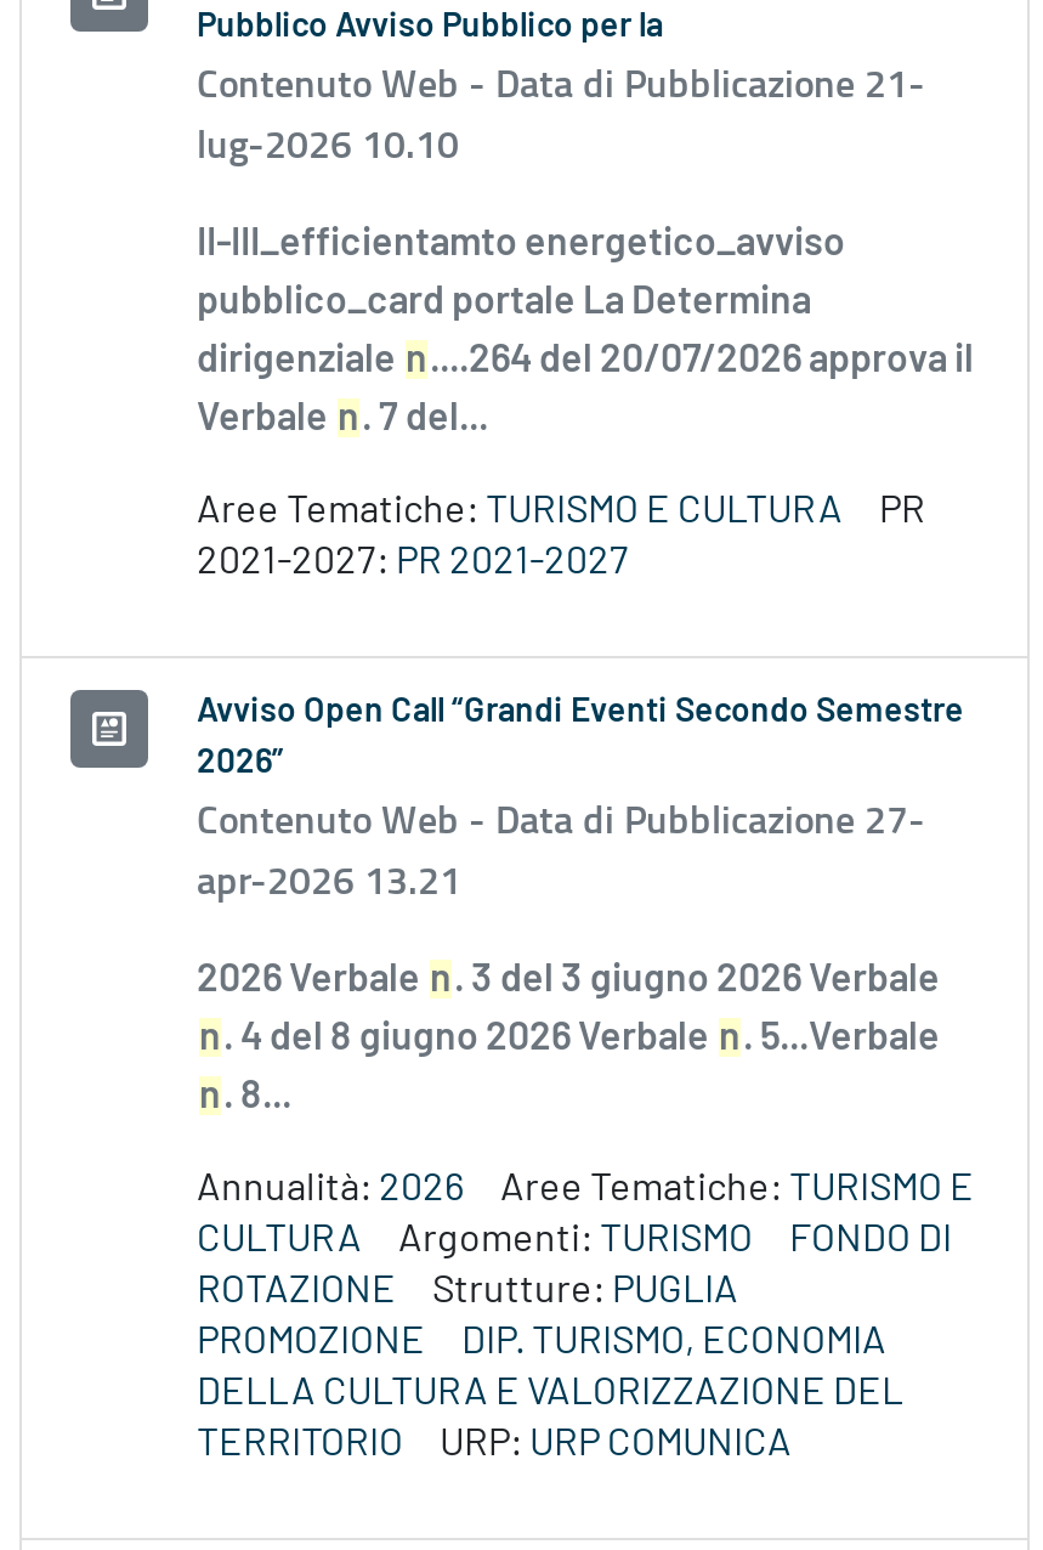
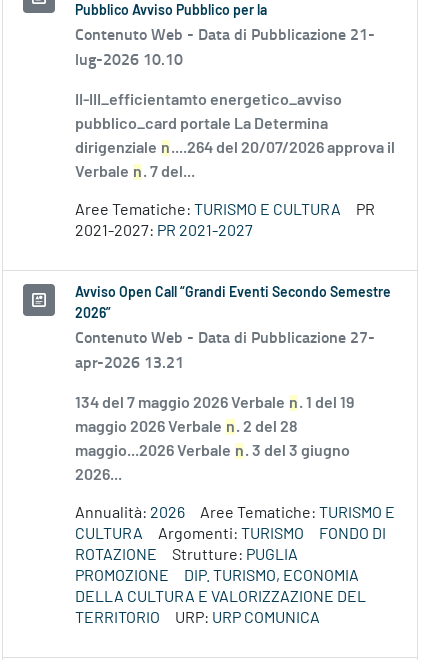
- 2026 Verbale n. 3 del 3 giugno 2026 Verbale
- n. 4 del 8 giugno 2026 Verbale n. 5...Verbale
- n. 8...
+ 134 del 7 maggio 2026 Verbale n. 1 del 19
+ maggio 2026 Verbale n. 2 del 28
+ maggio...2026 Verbale n. 3 del 3 giugno
+ 2026...
